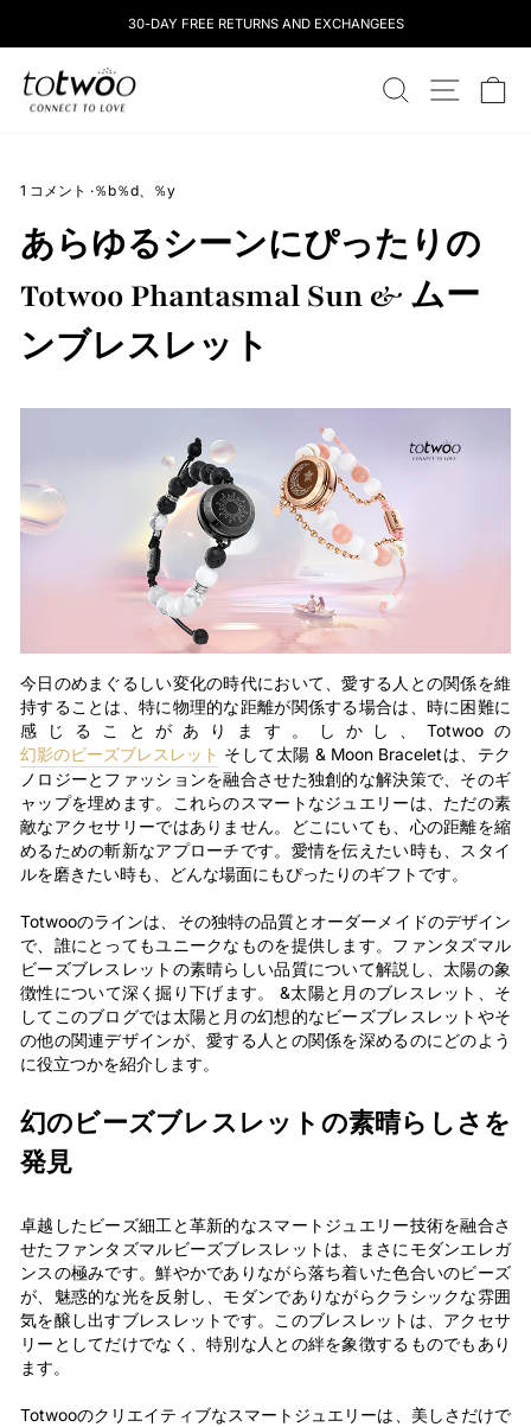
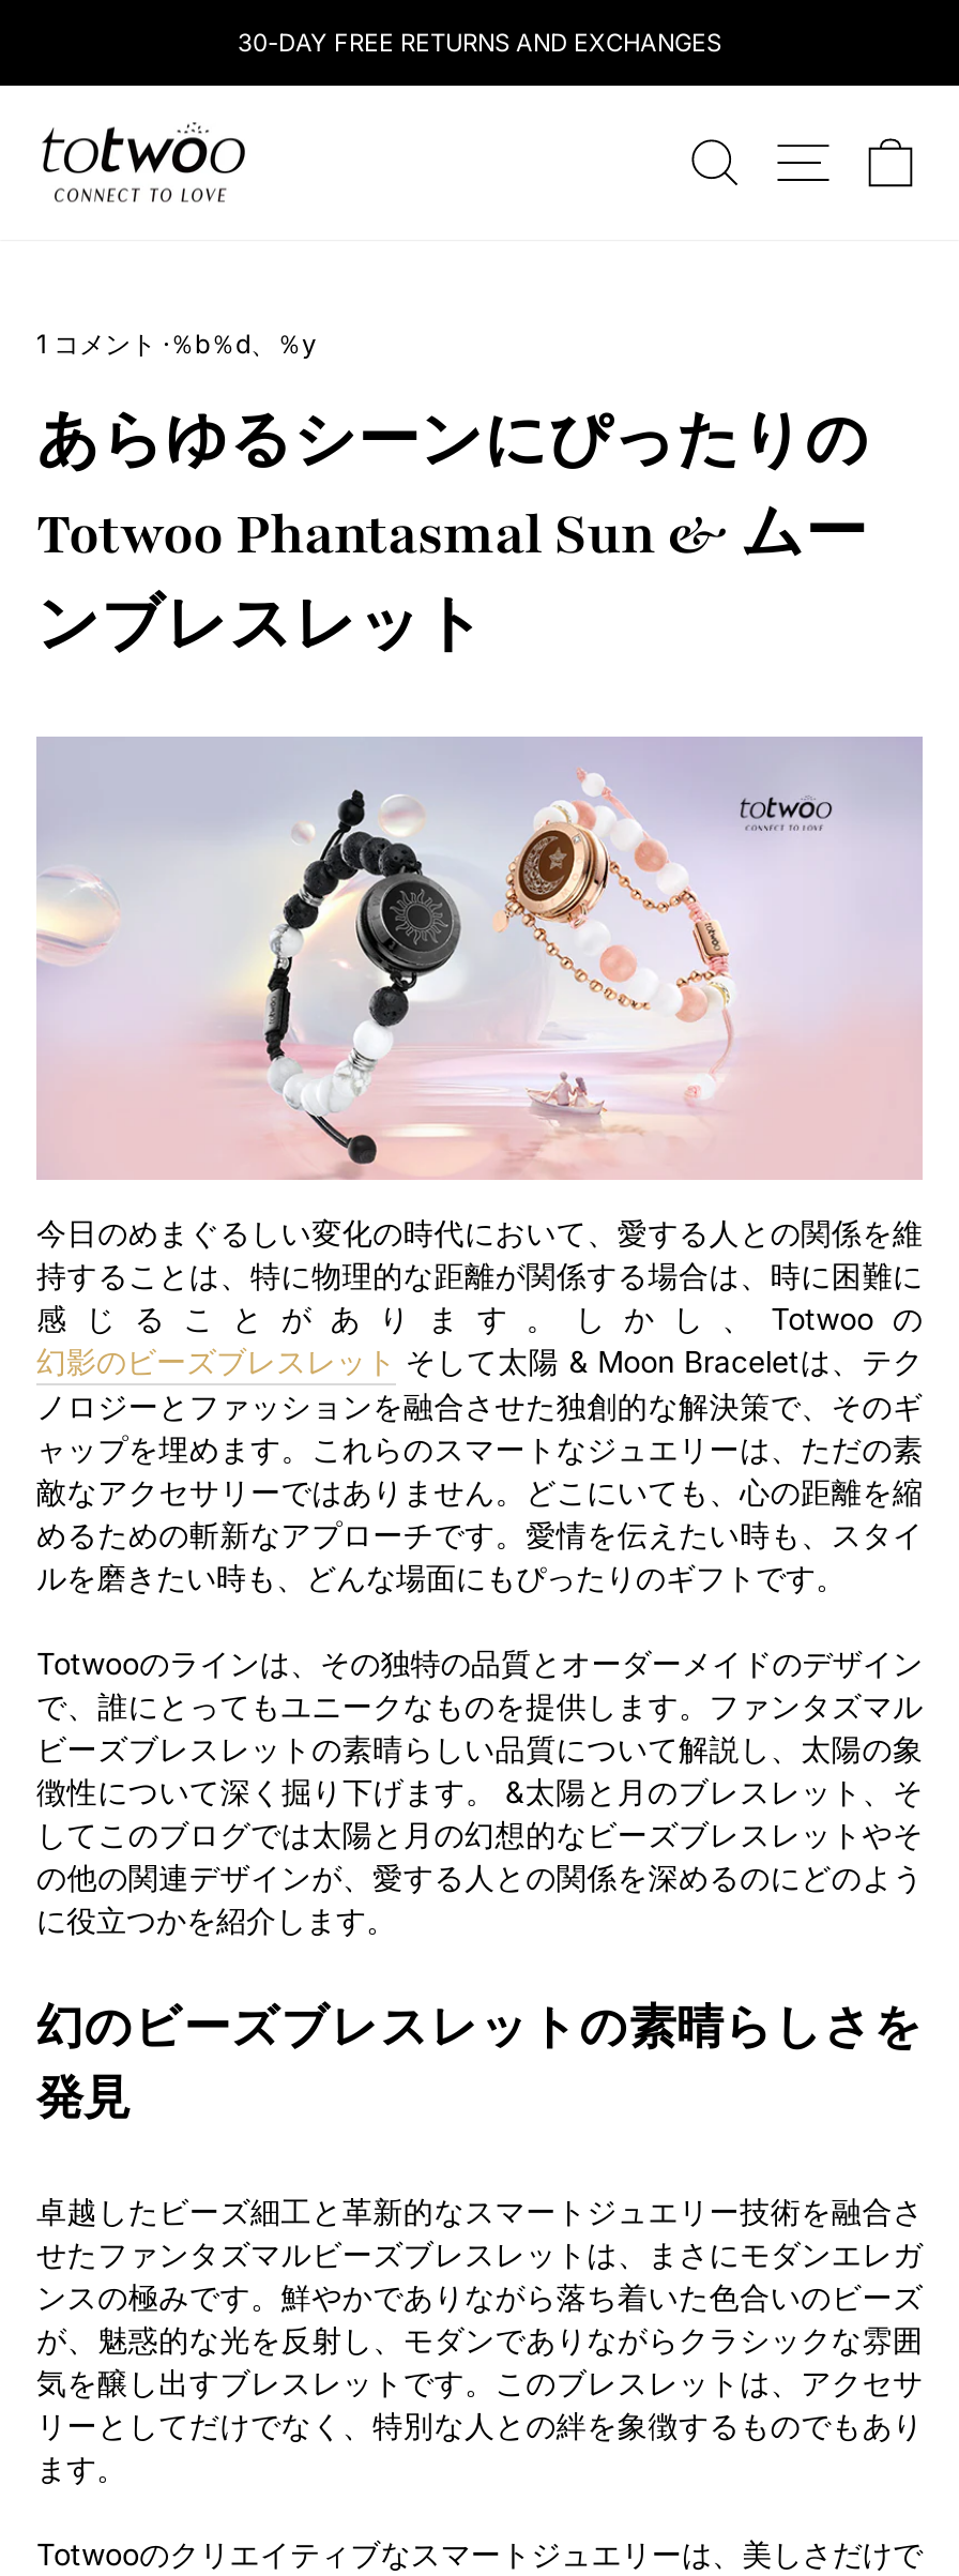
- 30-DAY FREE RETURNS AND EXCHANGEES
+ 30-DAY FREE RETURNS AND EXCHANGES
